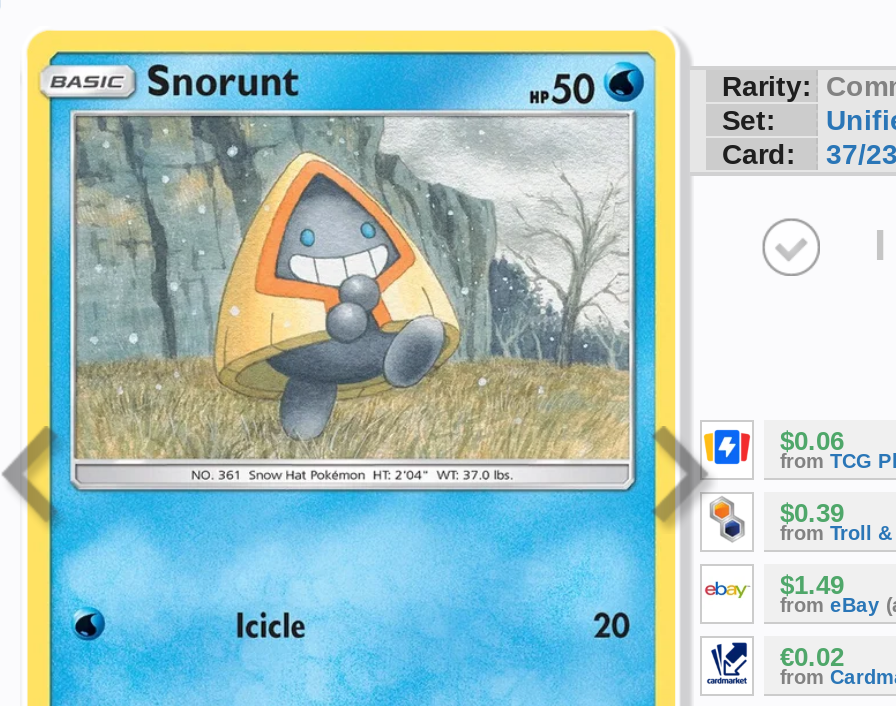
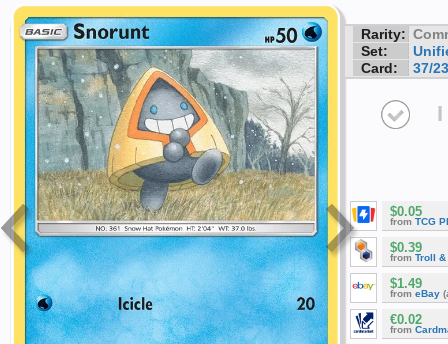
- $0.06
+ $0.05
